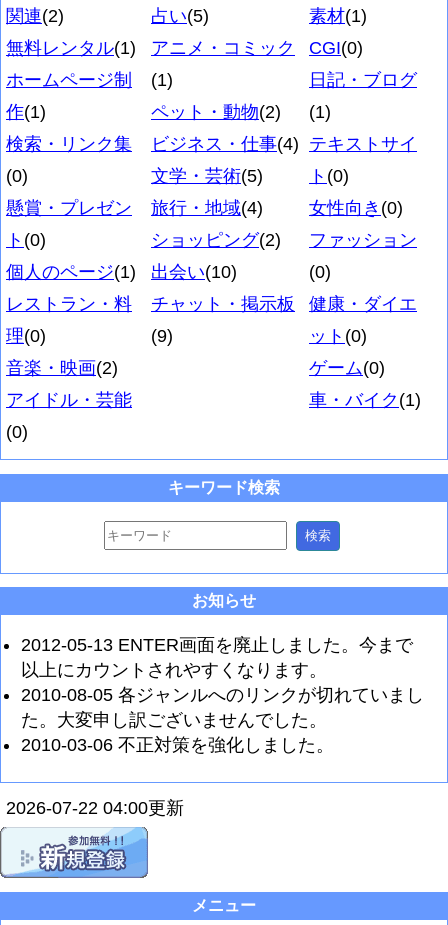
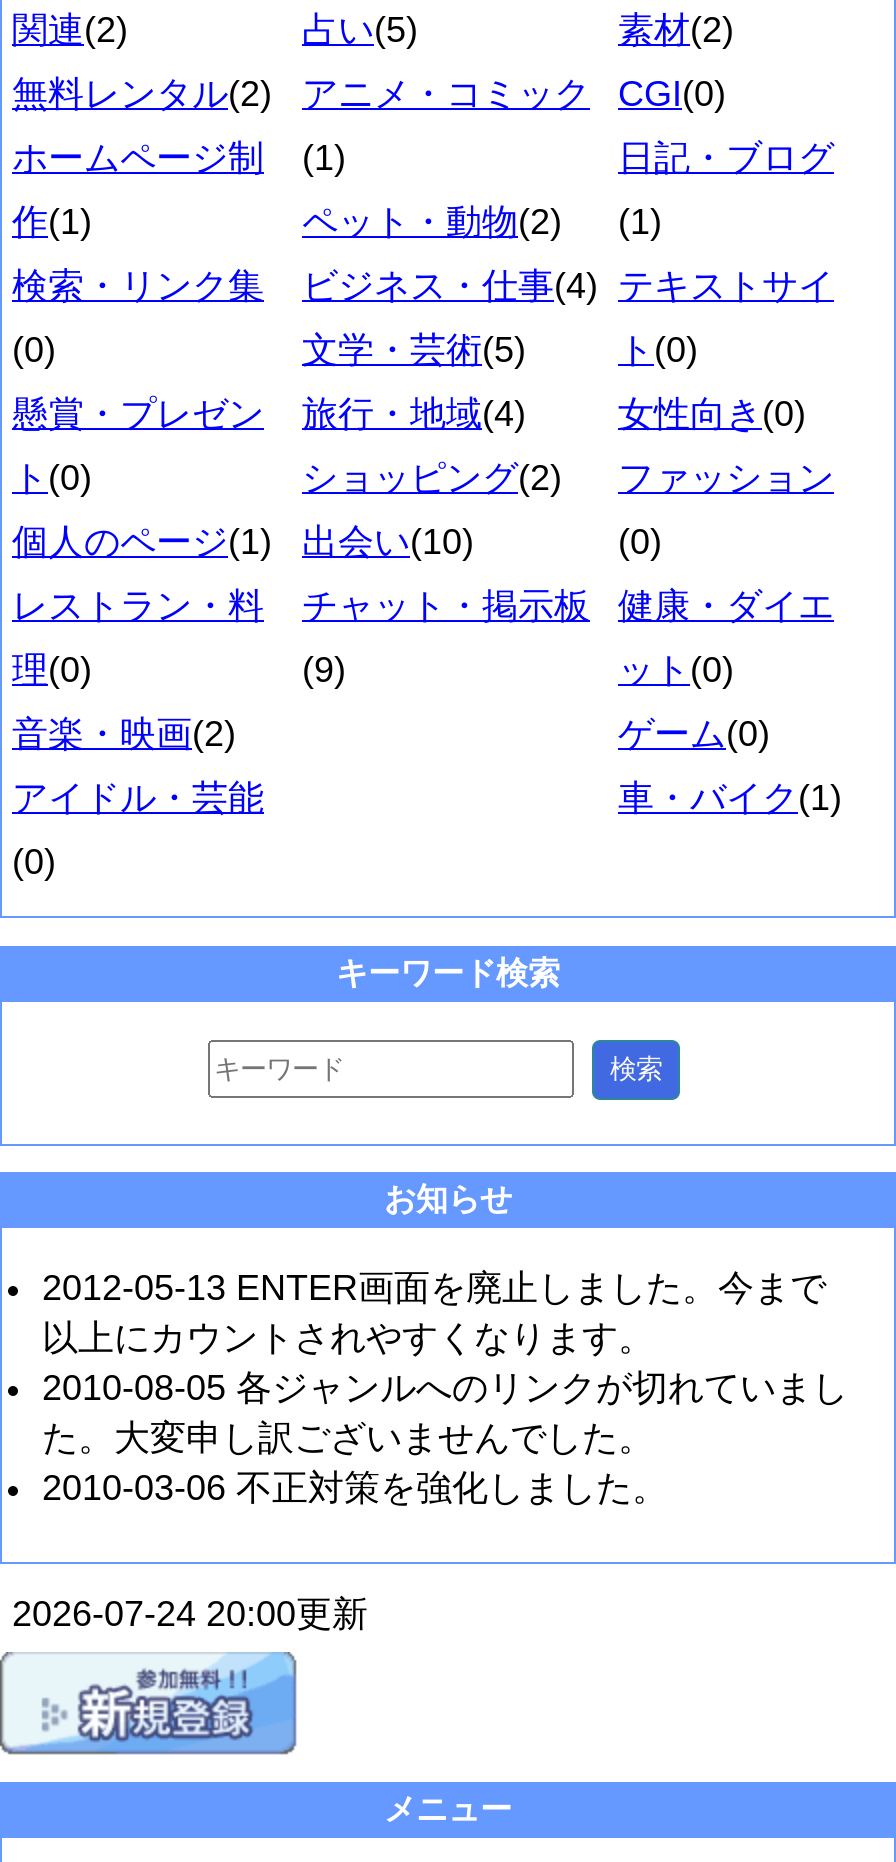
- 素材(1)
+ 素材(2)

- 無料レンタル(1)
+ 無料レンタル(2)

- 2026-07-22 04:00更新
+ 2026-07-24 20:00更新
